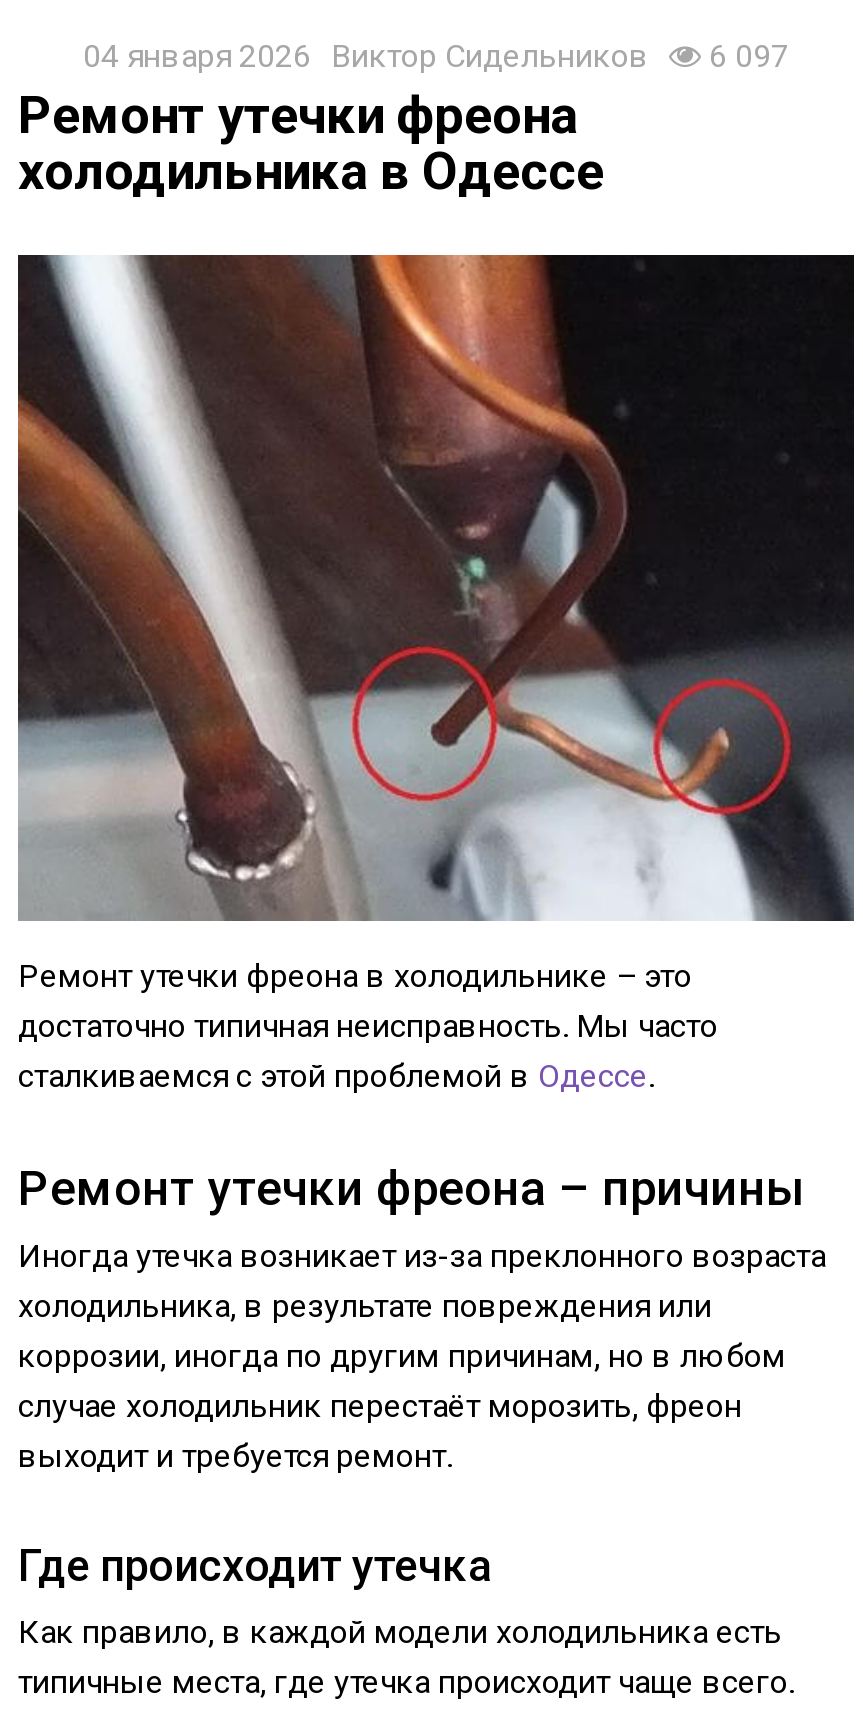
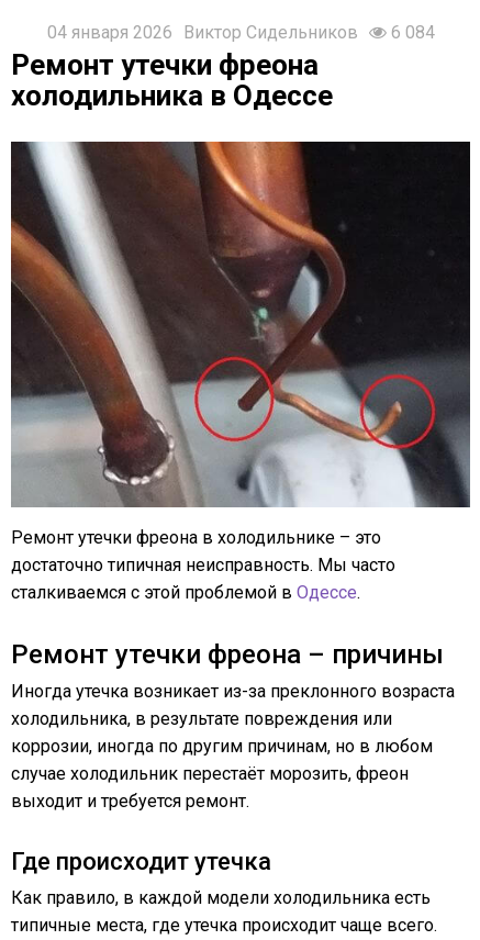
- 04 января 2026 Виктор Сидельников 6 097
+ 04 января 2026 Виктор Сидельников 6 084
